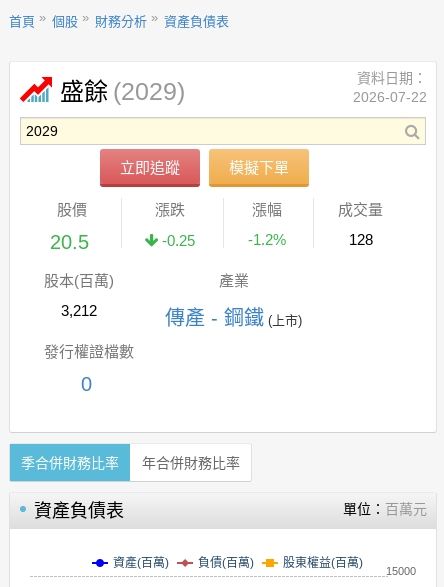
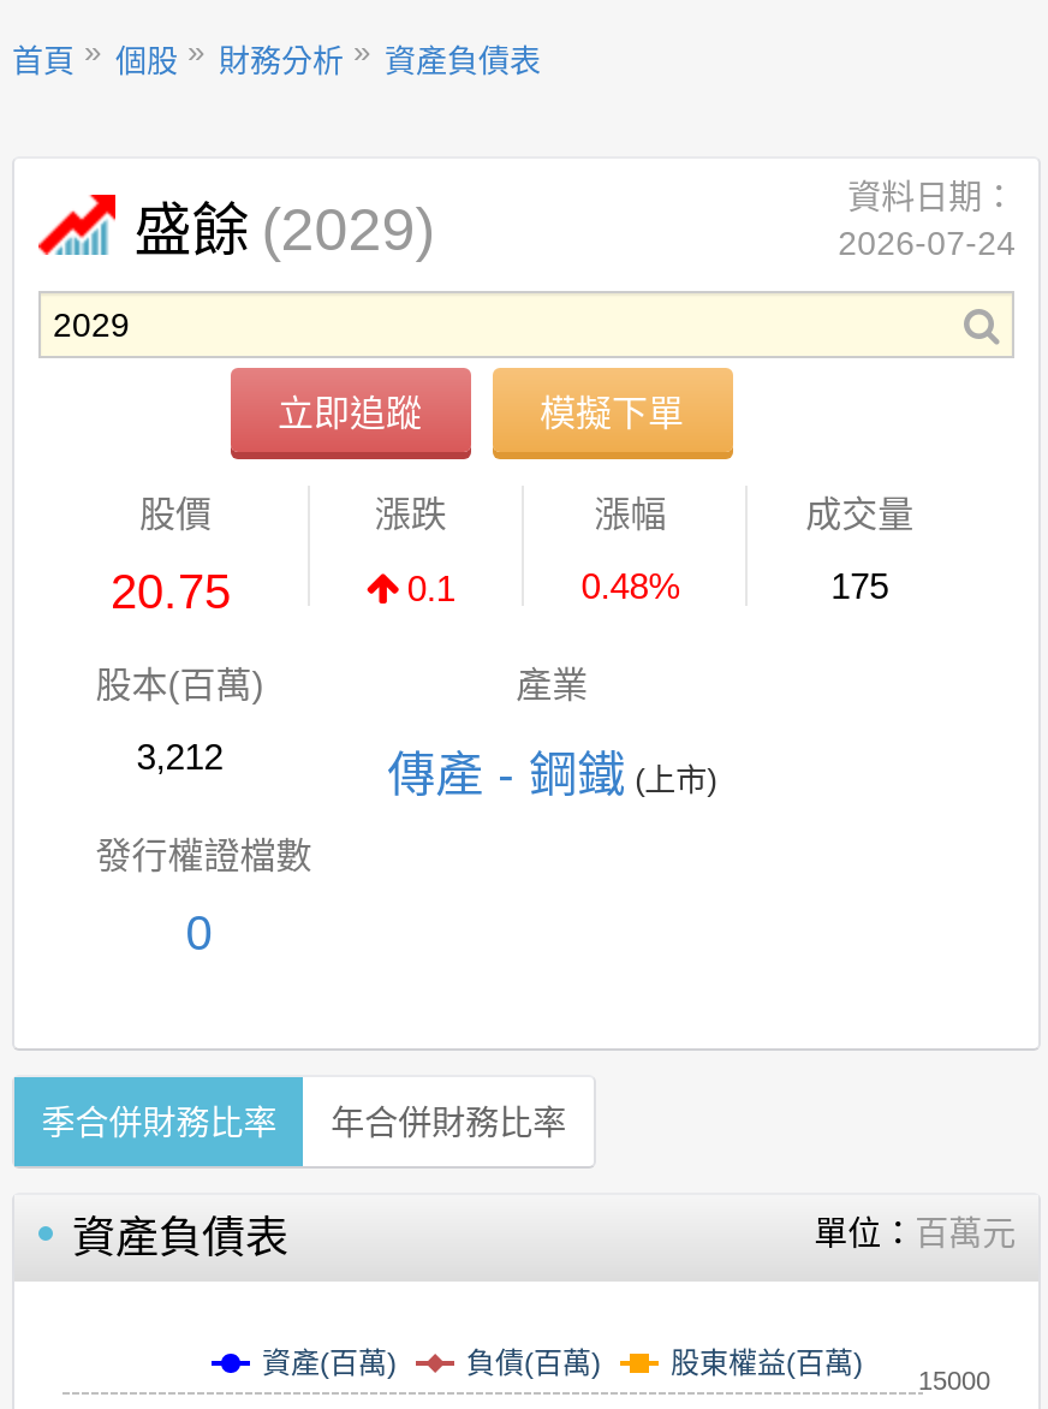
- 2026-07-22
+ 2026-07-24

- 20.5
+ 20.75

- -0.25
+ 0.1

- -1.2%
+ 0.48%

- 128
+ 175
